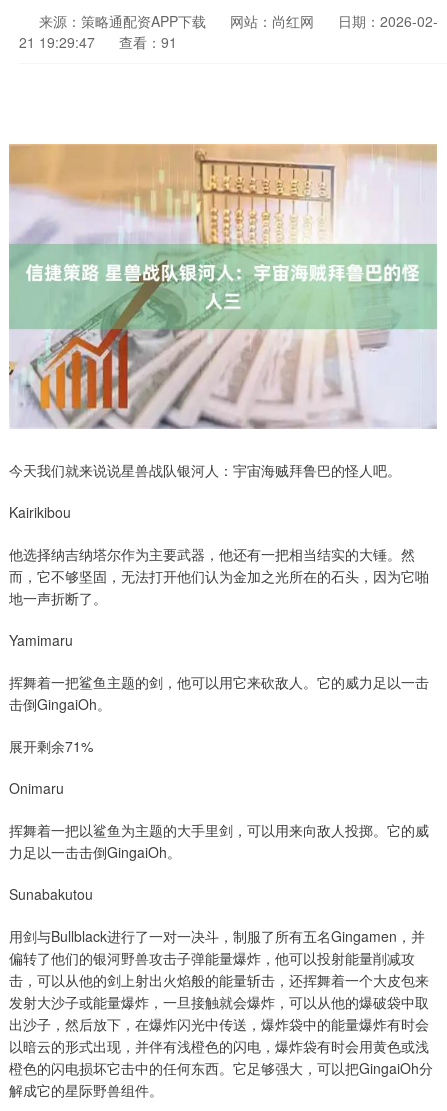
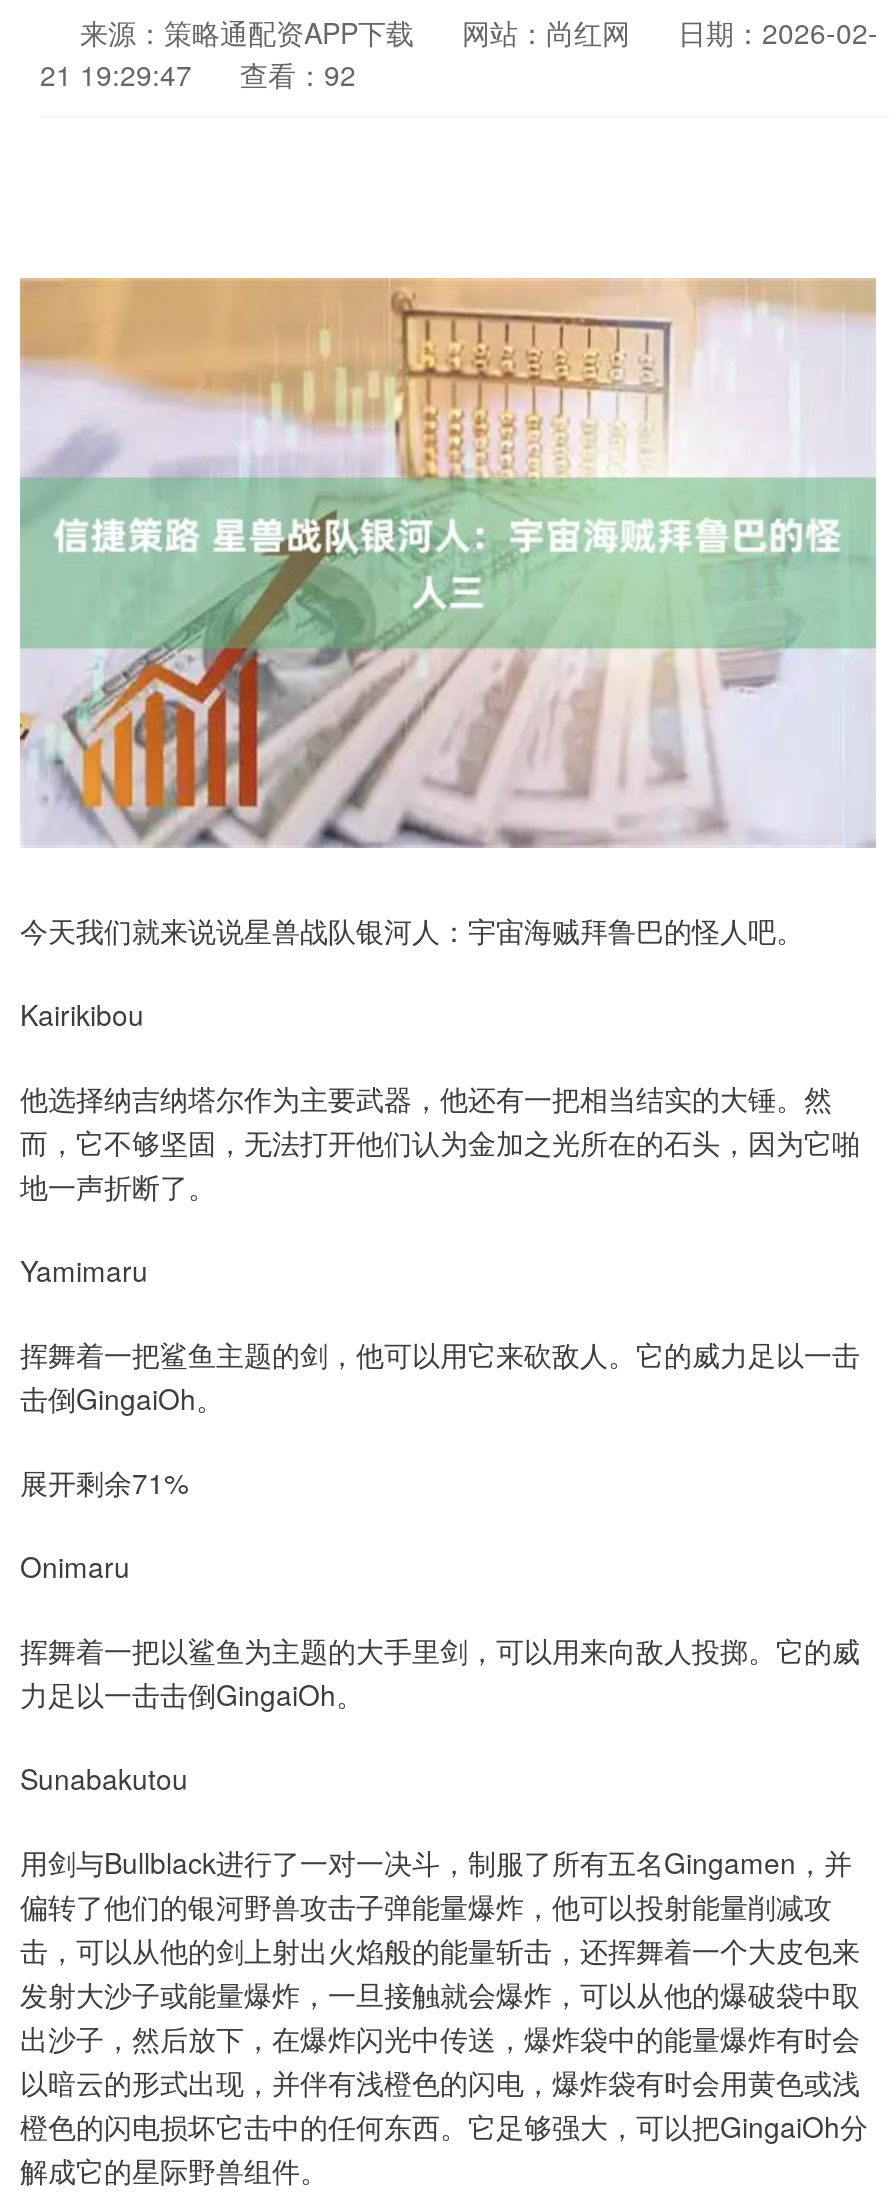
- 21 19:29:47 查看：91
+ 21 19:29:47 查看：92
